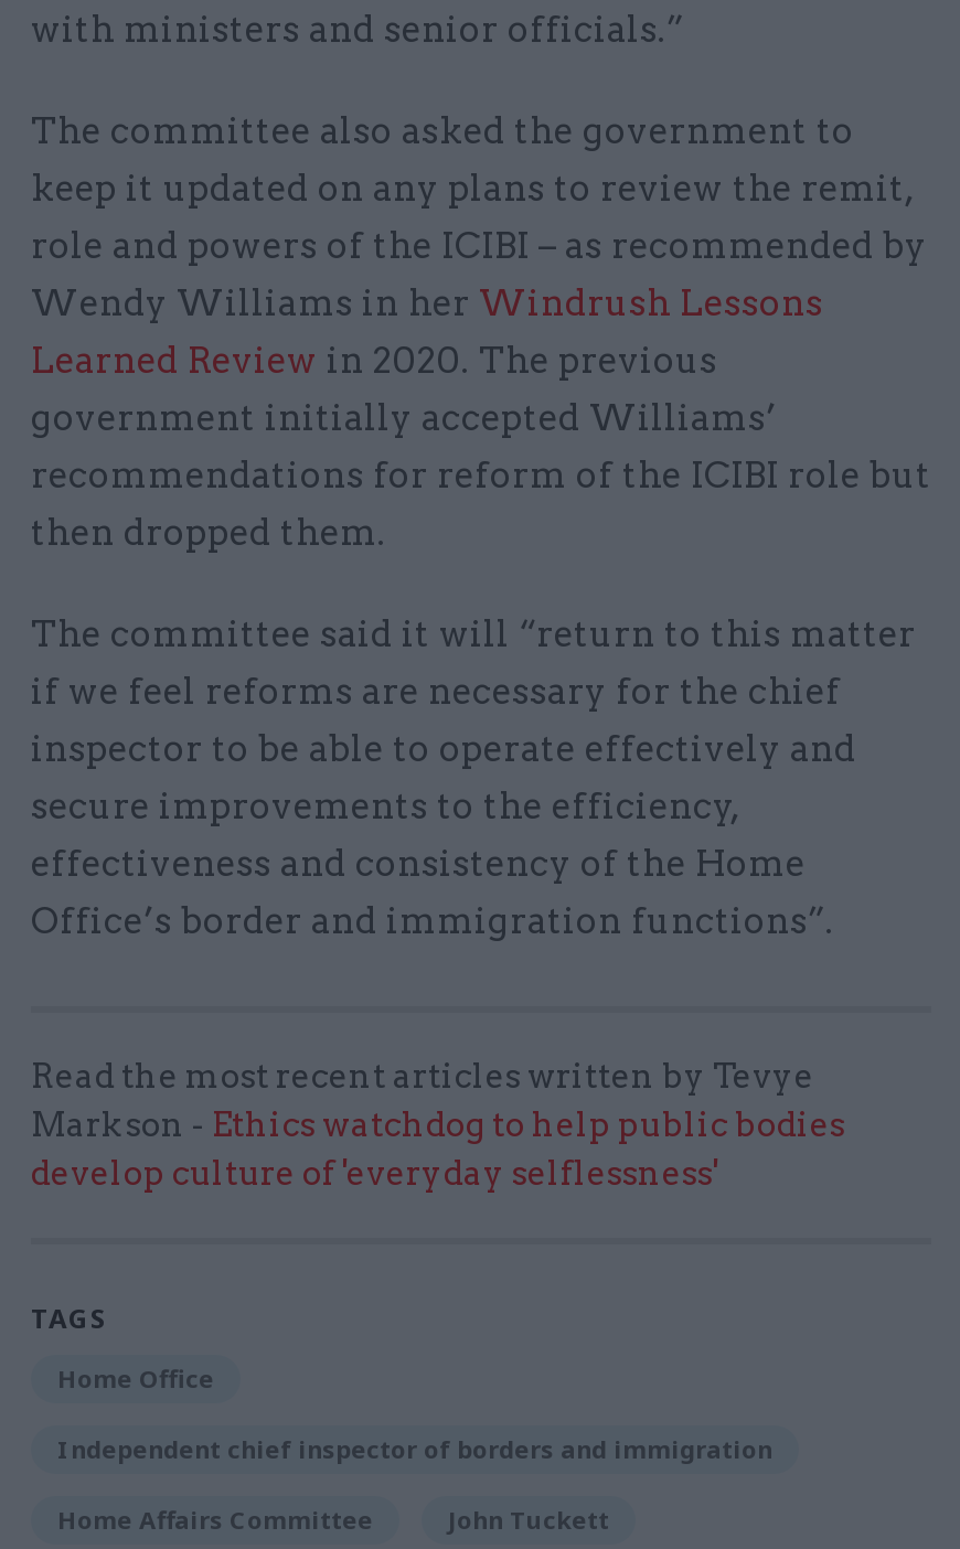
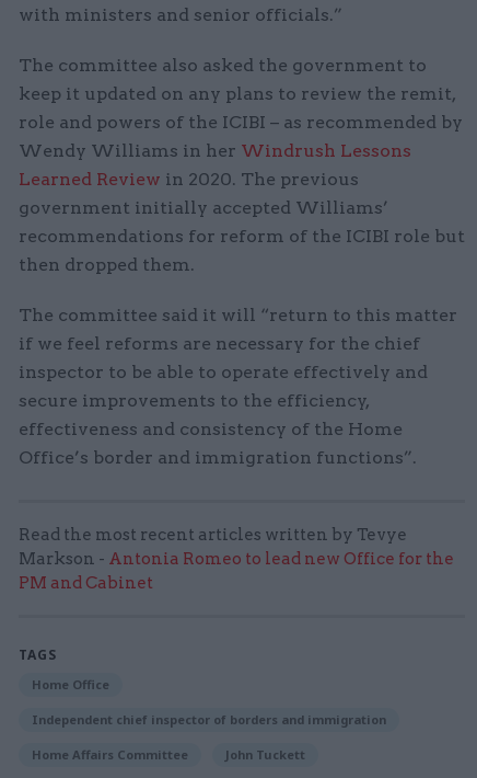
- Markson - Ethics watchdog to help public bodies
- develop culture of 'everyday selflessness'
+ Markson - Antonia Romeo to lead new Office for the
+ PM and Cabinet
